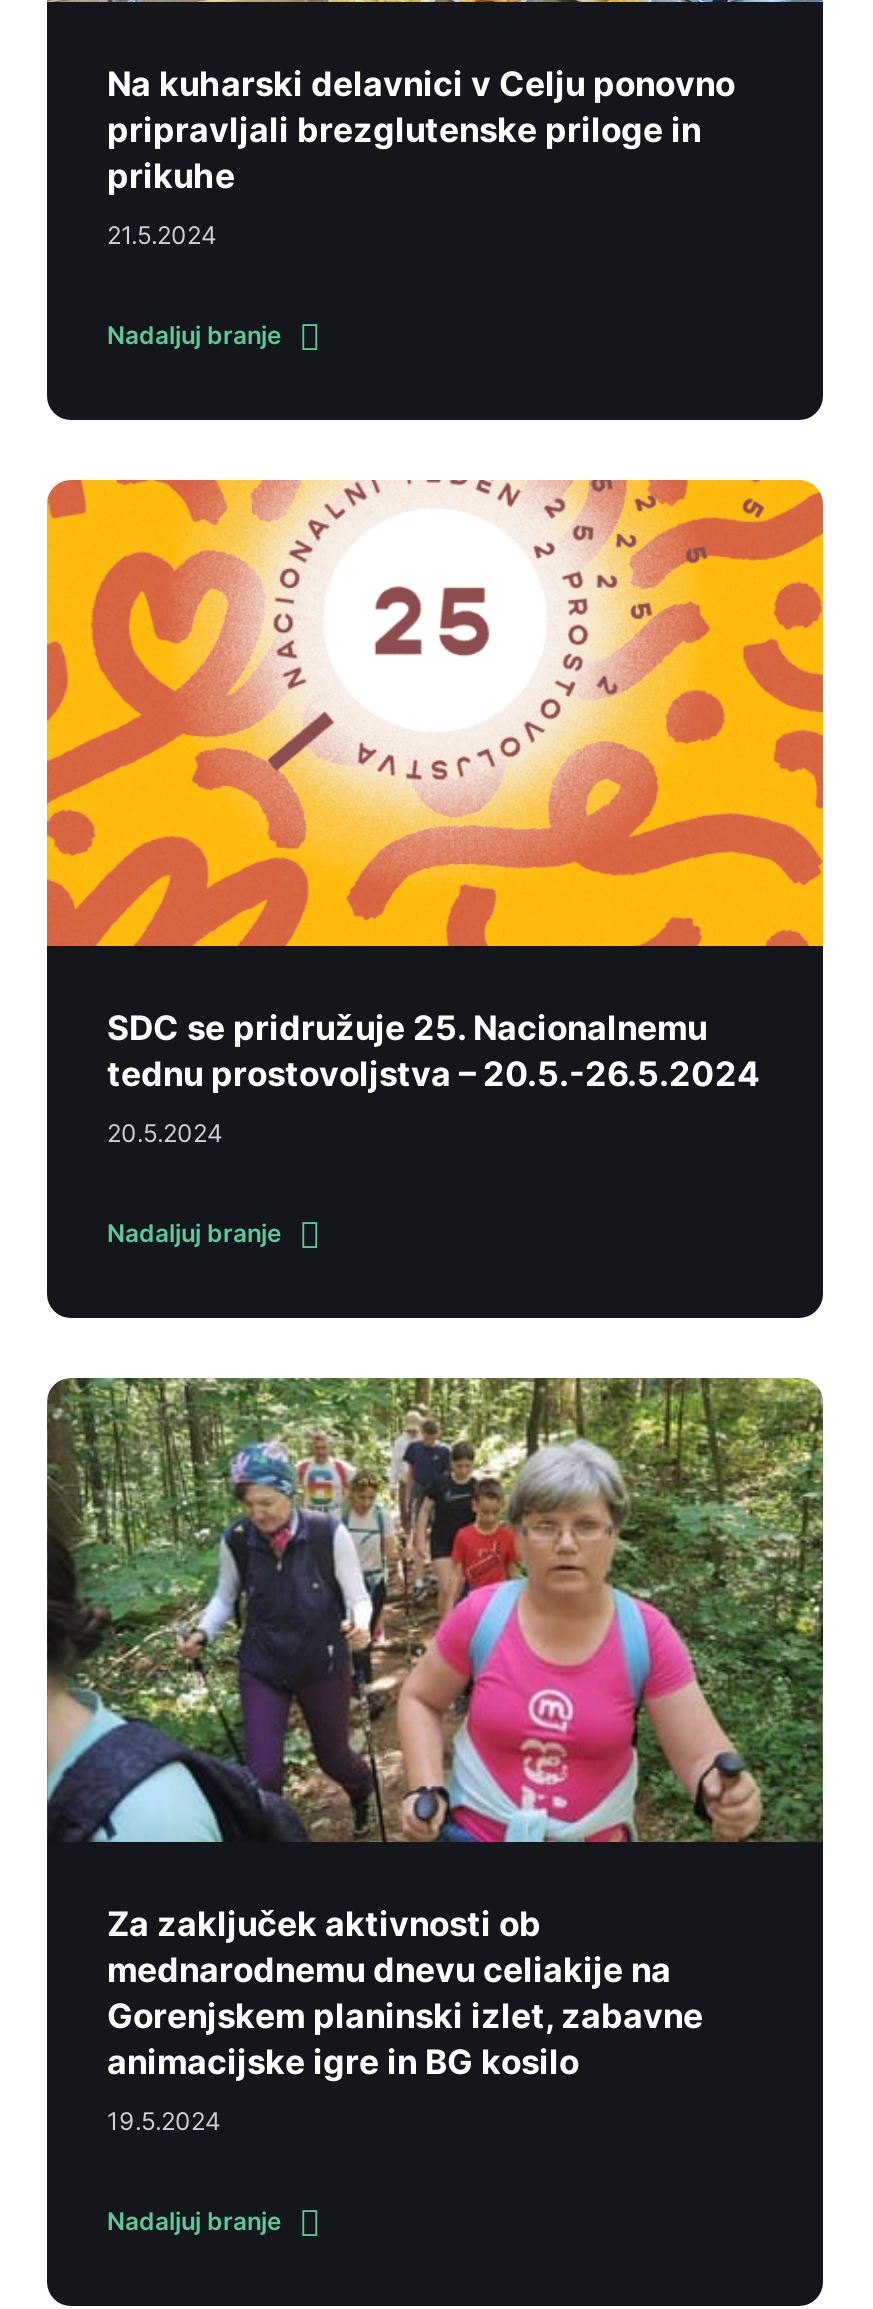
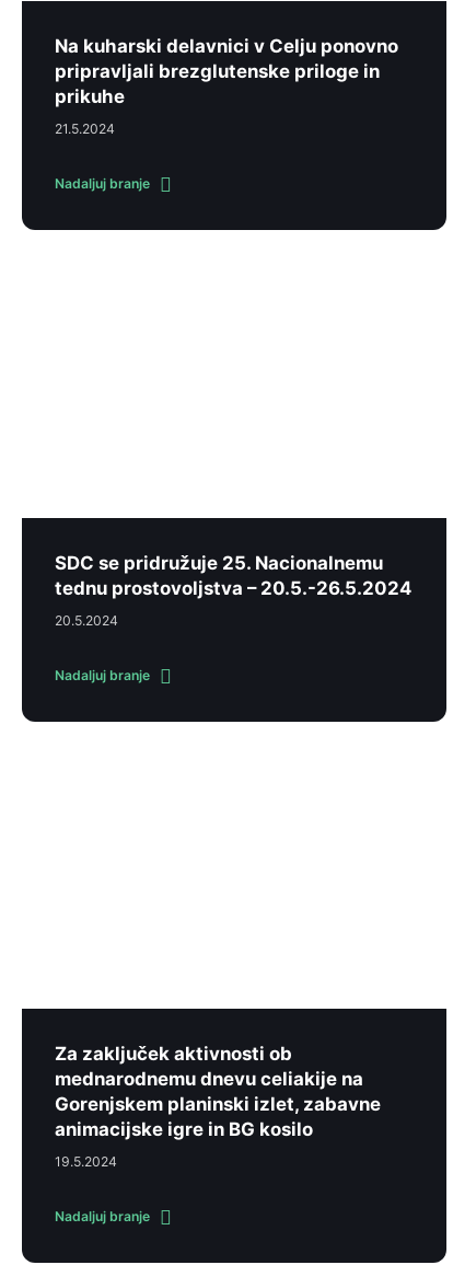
- [image]

- [image]
